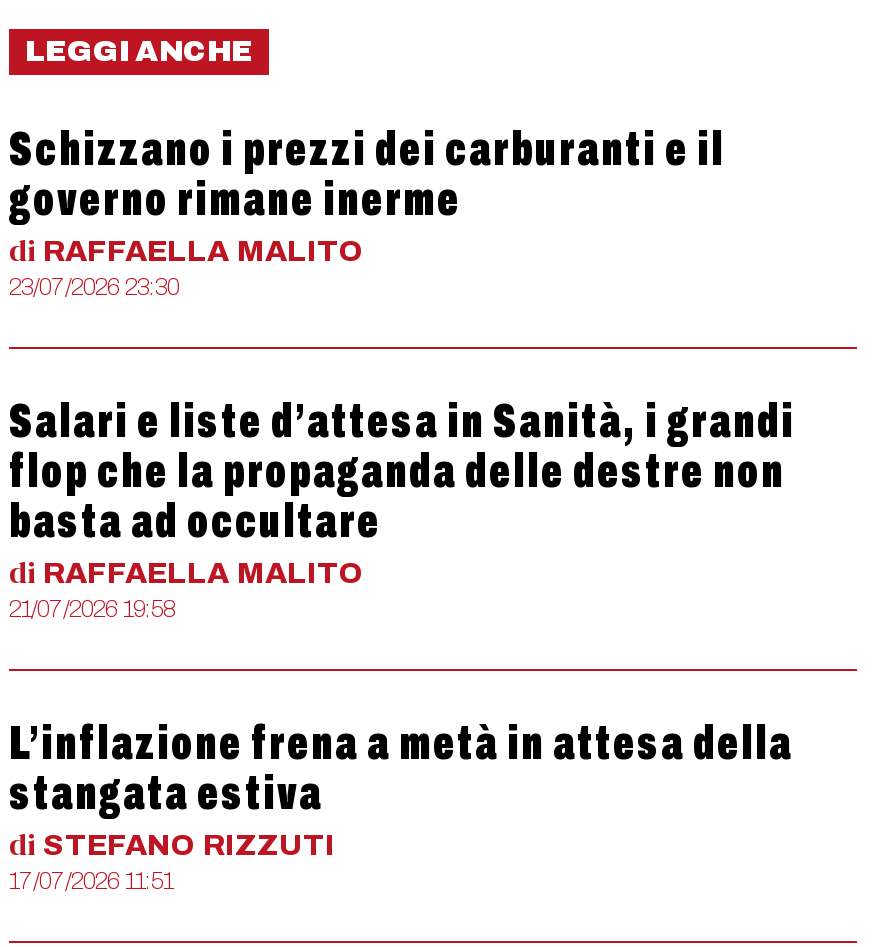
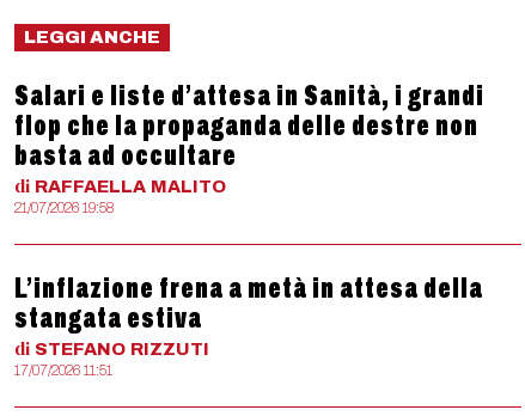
- Schizzano i prezzi dei carburanti e il
- governo rimane inerme
- di RAFFAELLA MALITO
- 23/07/2026 23:30
